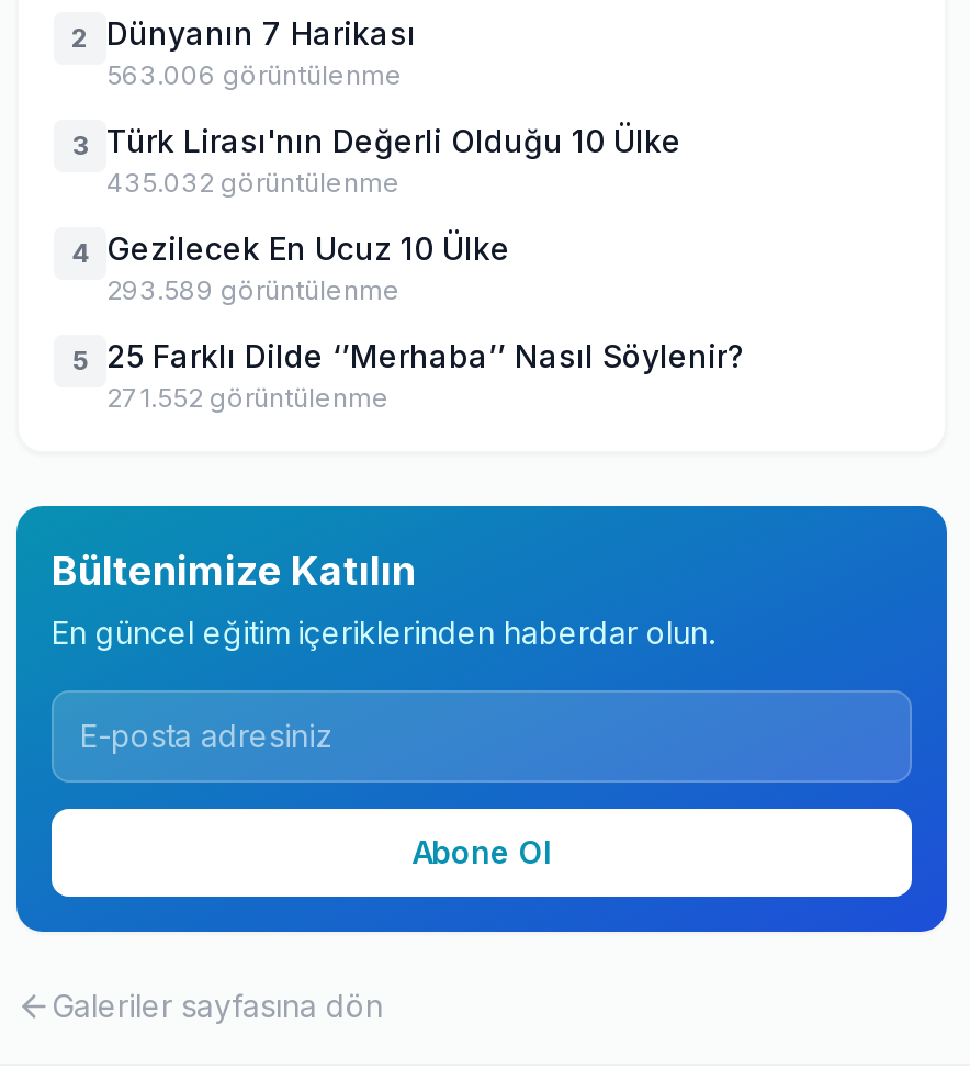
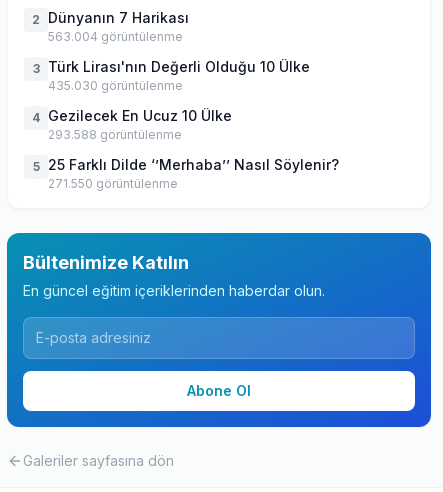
- 563.006 görüntülenme
+ 563.004 görüntülenme

- 435.032 görüntülenme
+ 435.030 görüntülenme

- 293.589 görüntülenme
+ 293.588 görüntülenme

- 271.552 görüntülenme
+ 271.550 görüntülenme
